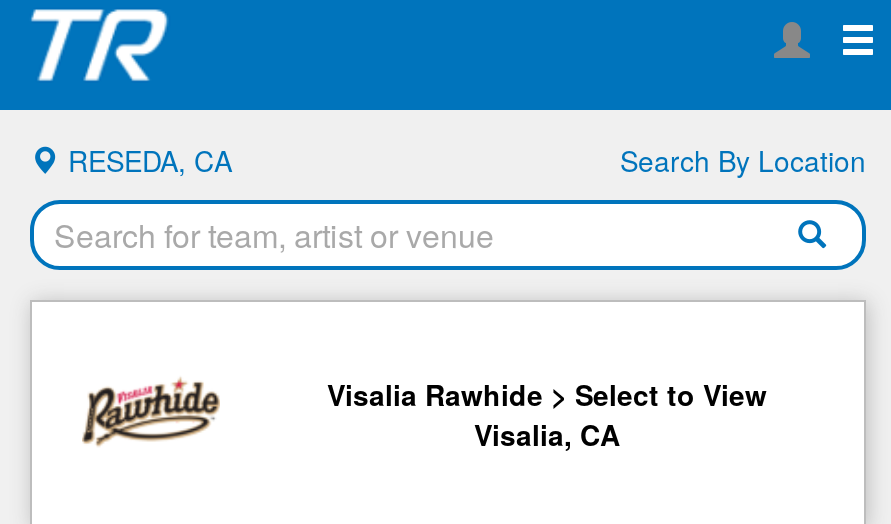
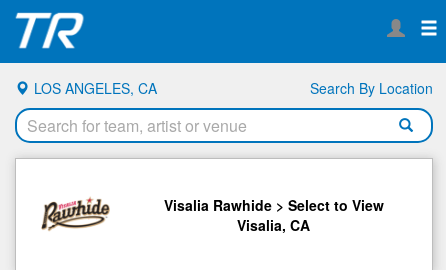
- RESEDA, CA
+ LOS ANGELES, CA
